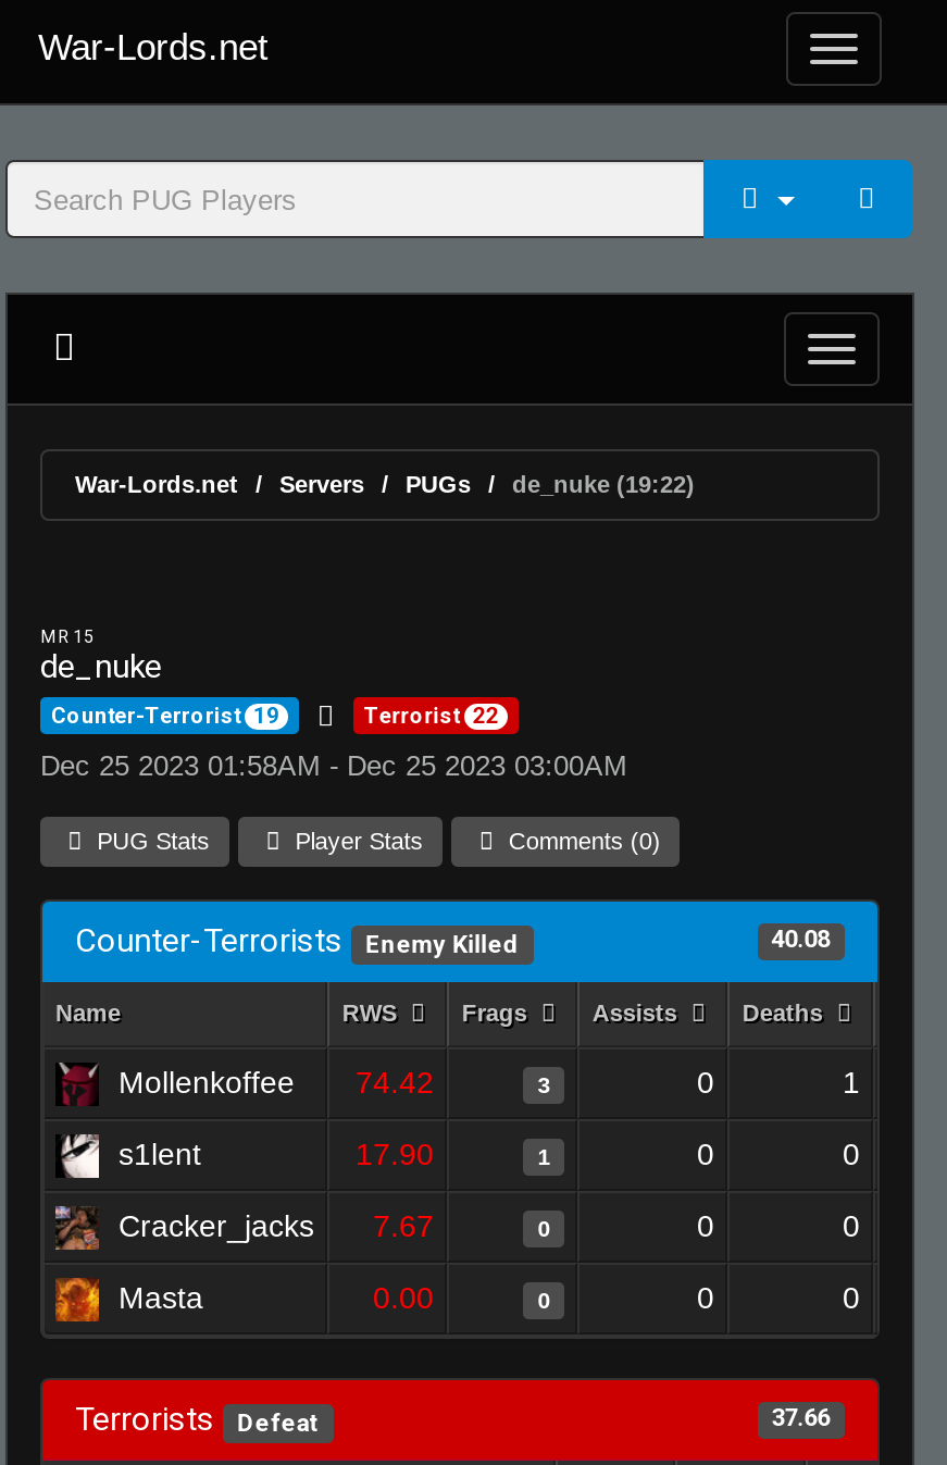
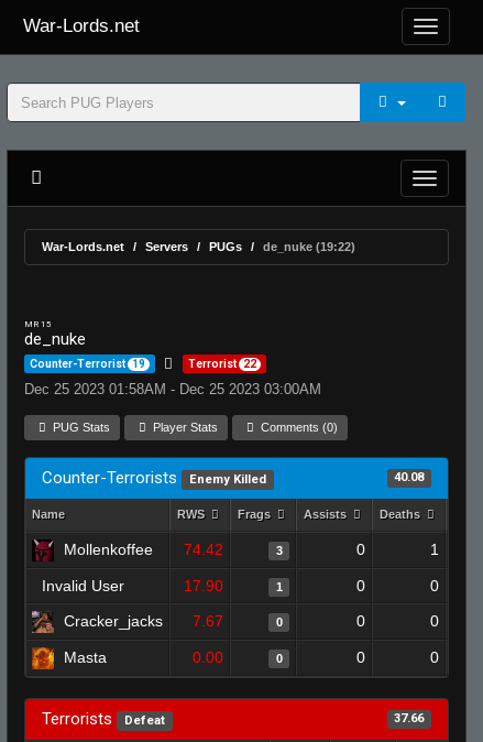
- s1lent
+ Invalid User
